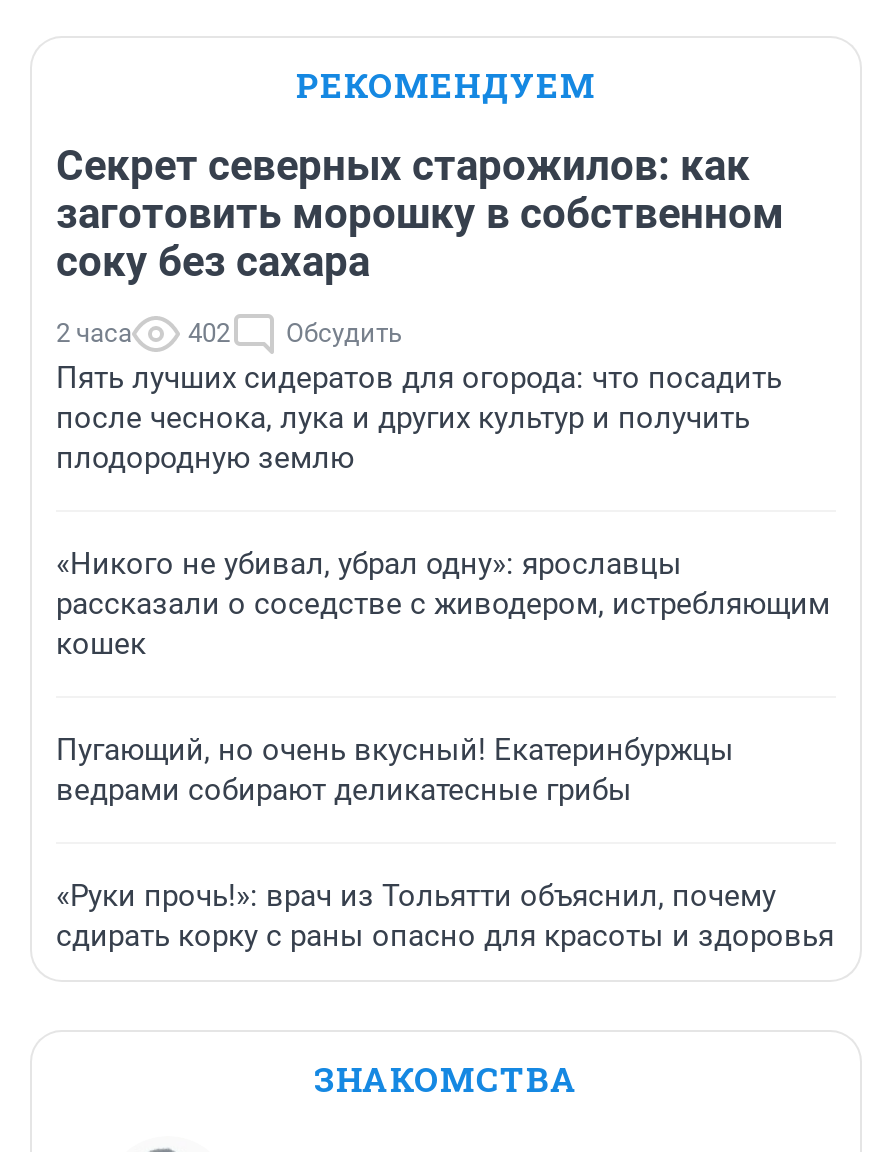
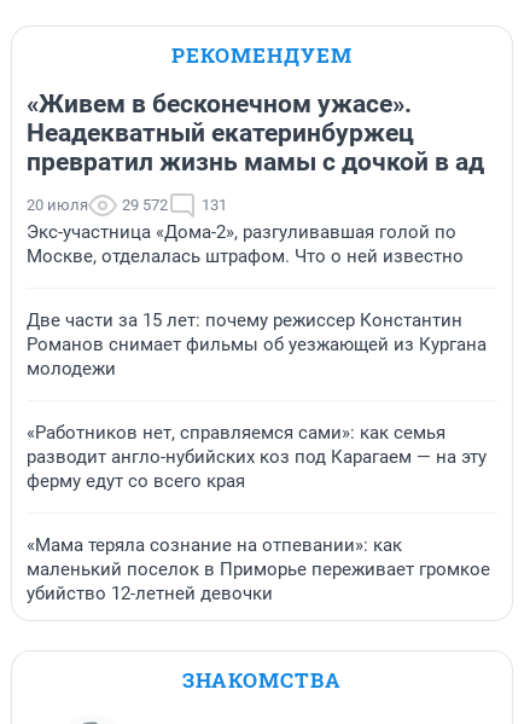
- Секрет северных старожилов: как
- заготовить морошку в собственном
- соку без сахара
+ «Живем в бесконечном ужасе».
+ Неадекватный екатеринбуржец
+ превратил жизнь мамы с дочкой в ад

- 2 часа
- 402
- Обсудить
- Пять лучших сидератов для огорода: что посадить
- после чеснока, лука и других культур и получить
- плодородную землю
+ 20 июля
+ 29 572
+ 131
+ Экс-участница «Дома-2», разгуливавшая голой по
+ Москве, отделалась штрафом. Что о ней известно

- «Никого не убивал, убрал одну»: ярославцы
- рассказали о соседстве с живодером, истребляющим
- кошек
+ Две части за 15 лет: почему режиссер Константин
+ Романов снимает фильмы об уезжающей из Кургана
+ молодежи

- Пугающий, но очень вкусный! Екатеринбуржцы
- ведрами собирают деликатесные грибы
+ «Работников нет, справляемся сами»: как семья
+ разводит англо-нубийских коз под Карагаем — на эту
+ ферму едут со всего края

- «Руки прочь!»: врач из Тольятти объяснил, почему
- сдирать корку с раны опасно для красоты и здоровья
+ «Мама теряла сознание на отпевании»: как
+ маленький поселок в Приморье переживает громкое
+ убийство 12-летней девочки
